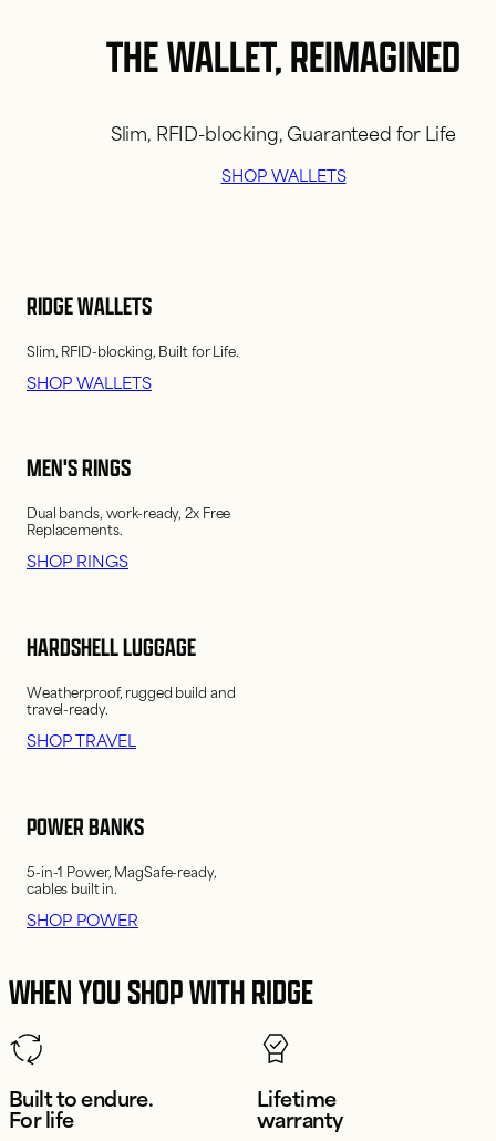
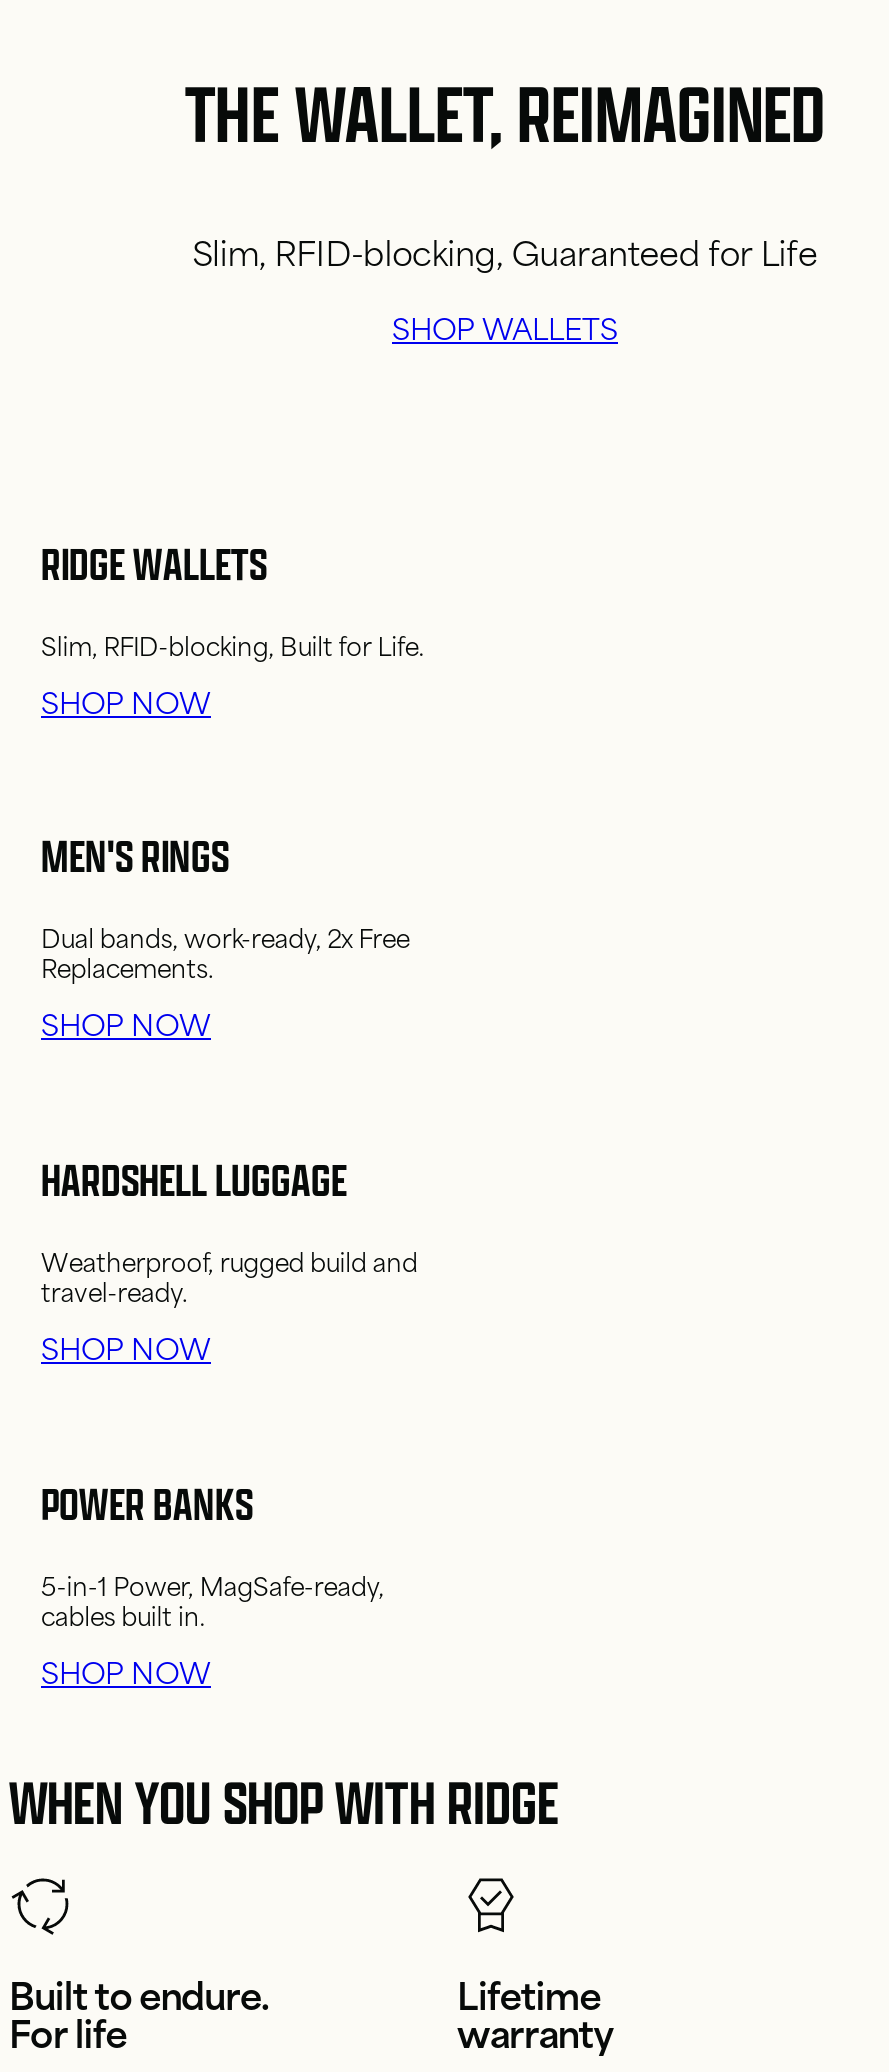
- SHOP WALLETS
+ SHOP NOW

- SHOP RINGS
+ SHOP NOW

- SHOP TRAVEL
+ SHOP NOW

- SHOP POWER
+ SHOP NOW
